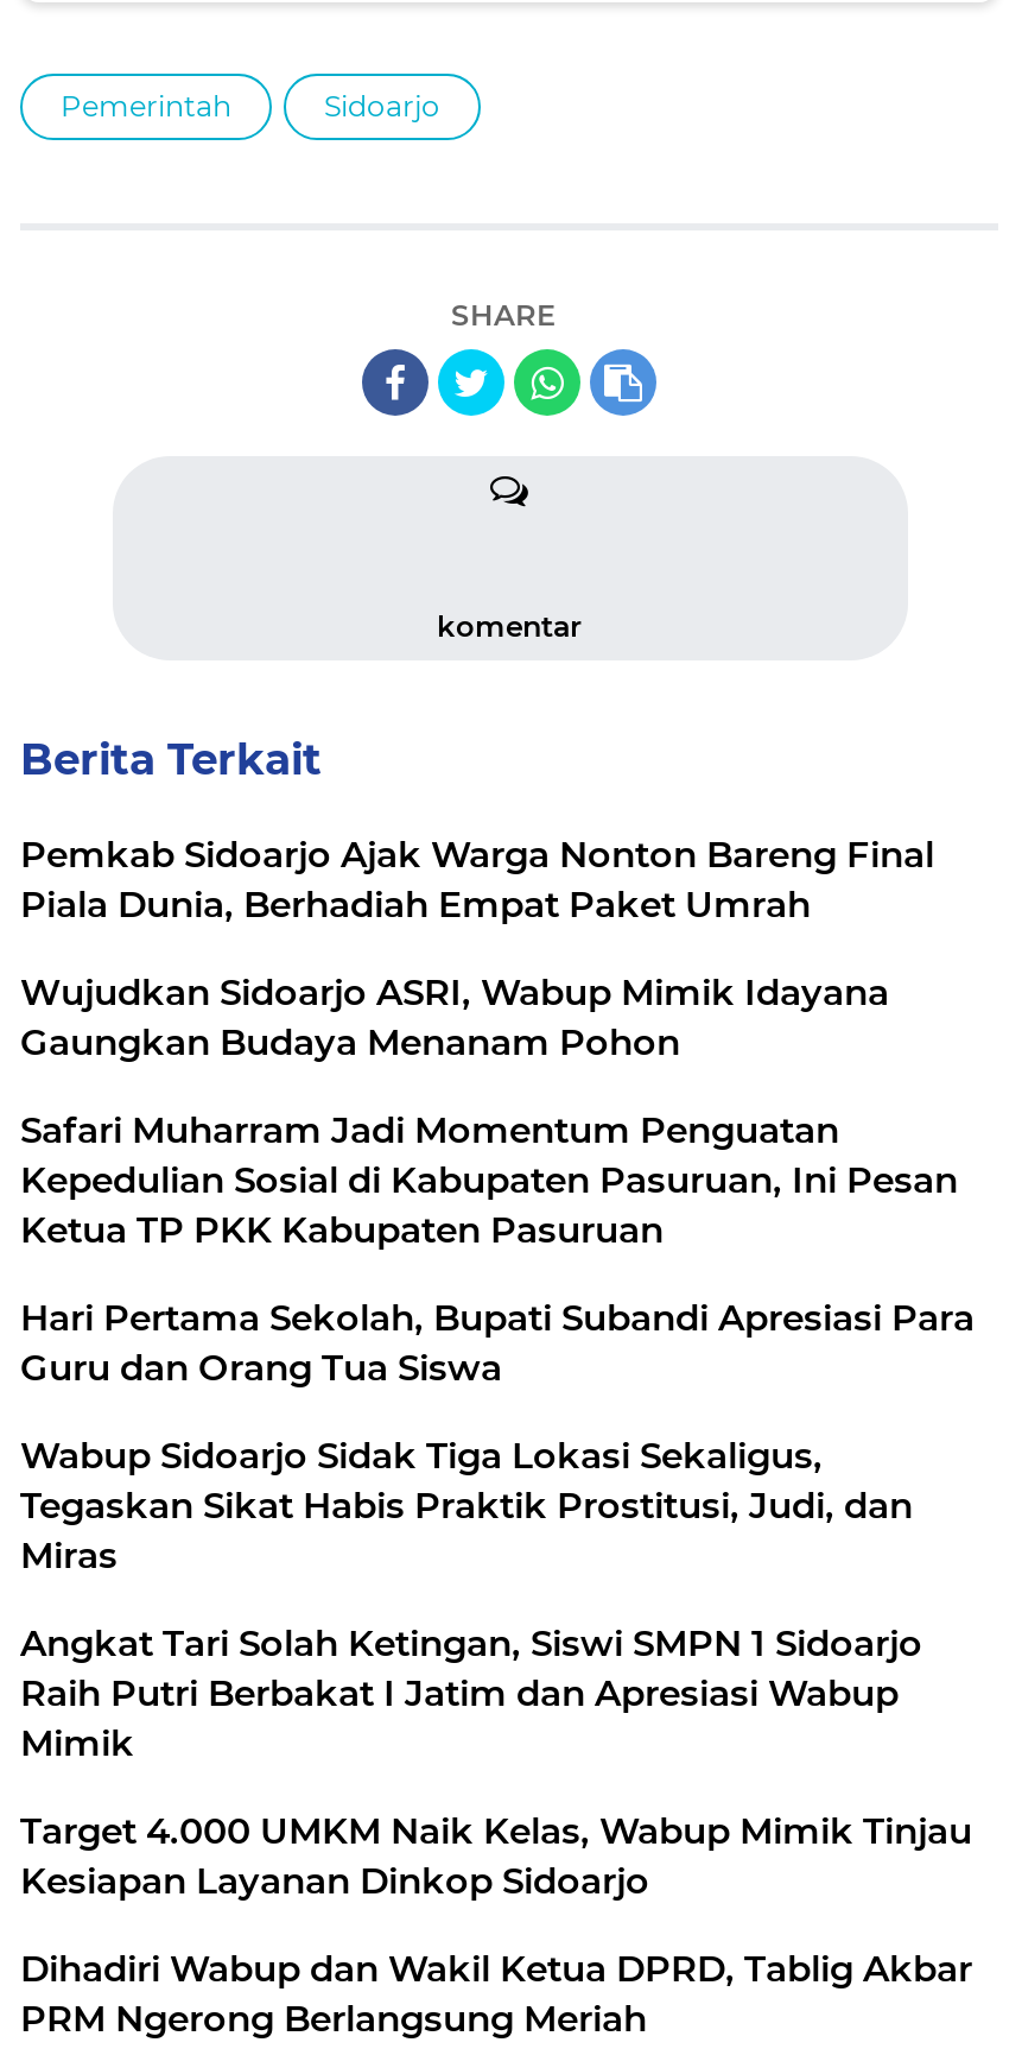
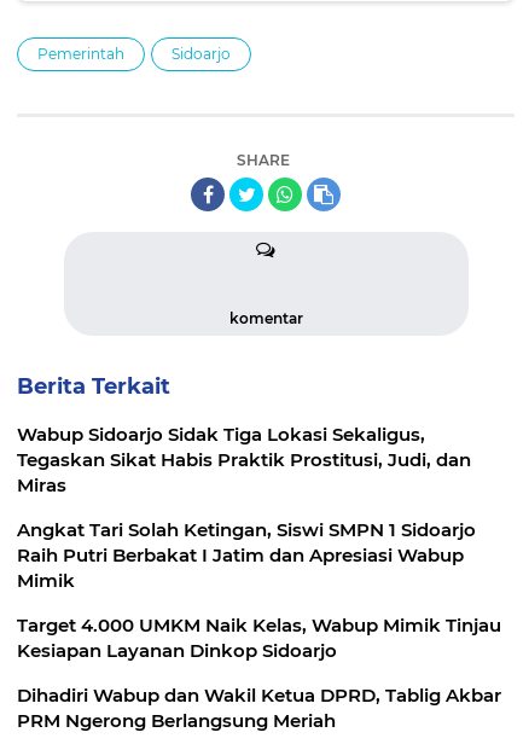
- Pemkab Sidoarjo Ajak Warga Nonton Bareng Final
- Piala Dunia, Berhadiah Empat Paket Umrah
- Wujudkan Sidoarjo ASRI, Wabup Mimik Idayana
- Gaungkan Budaya Menanam Pohon
- Safari Muharram Jadi Momentum Penguatan
- Kepedulian Sosial di Kabupaten Pasuruan, Ini Pesan
- Ketua TP PKK Kabupaten Pasuruan
- Hari Pertama Sekolah, Bupati Subandi Apresiasi Para
- Guru dan Orang Tua Siswa
